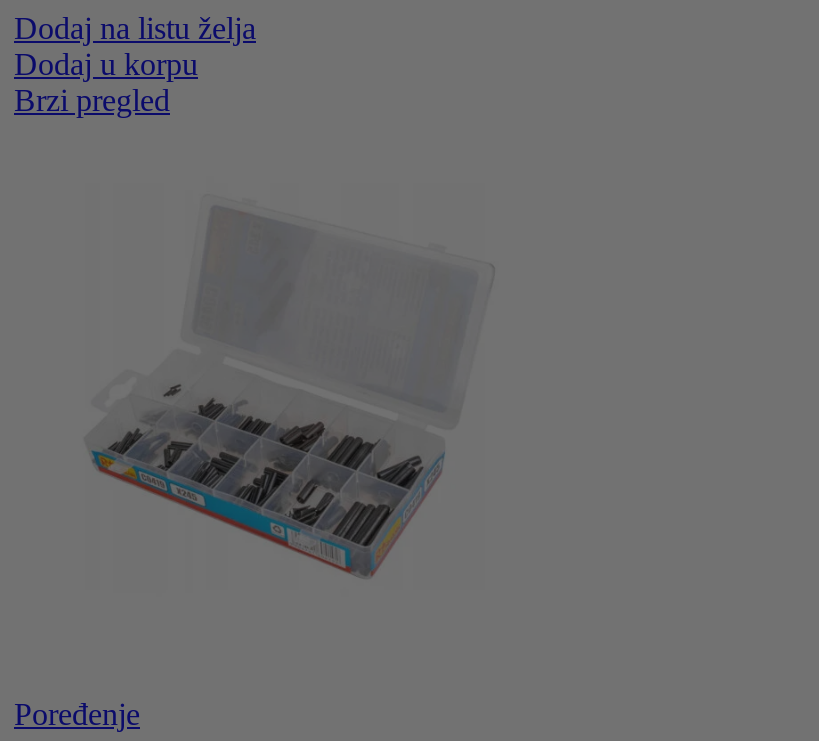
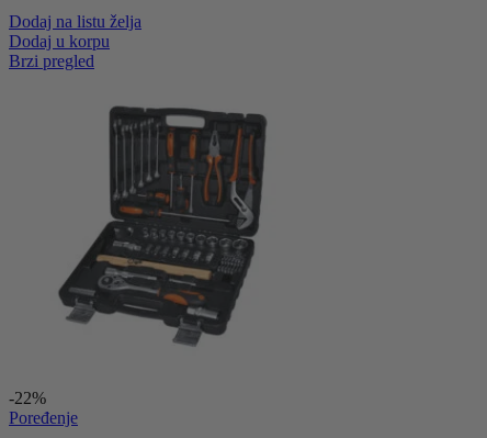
+ -22%

- [image]
+ [image]
